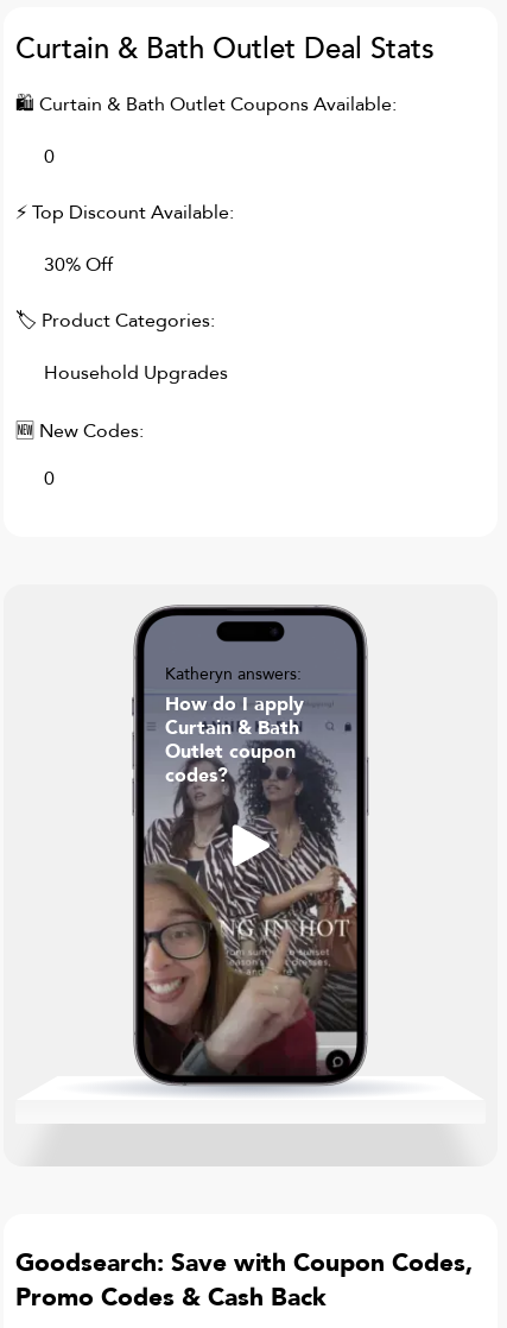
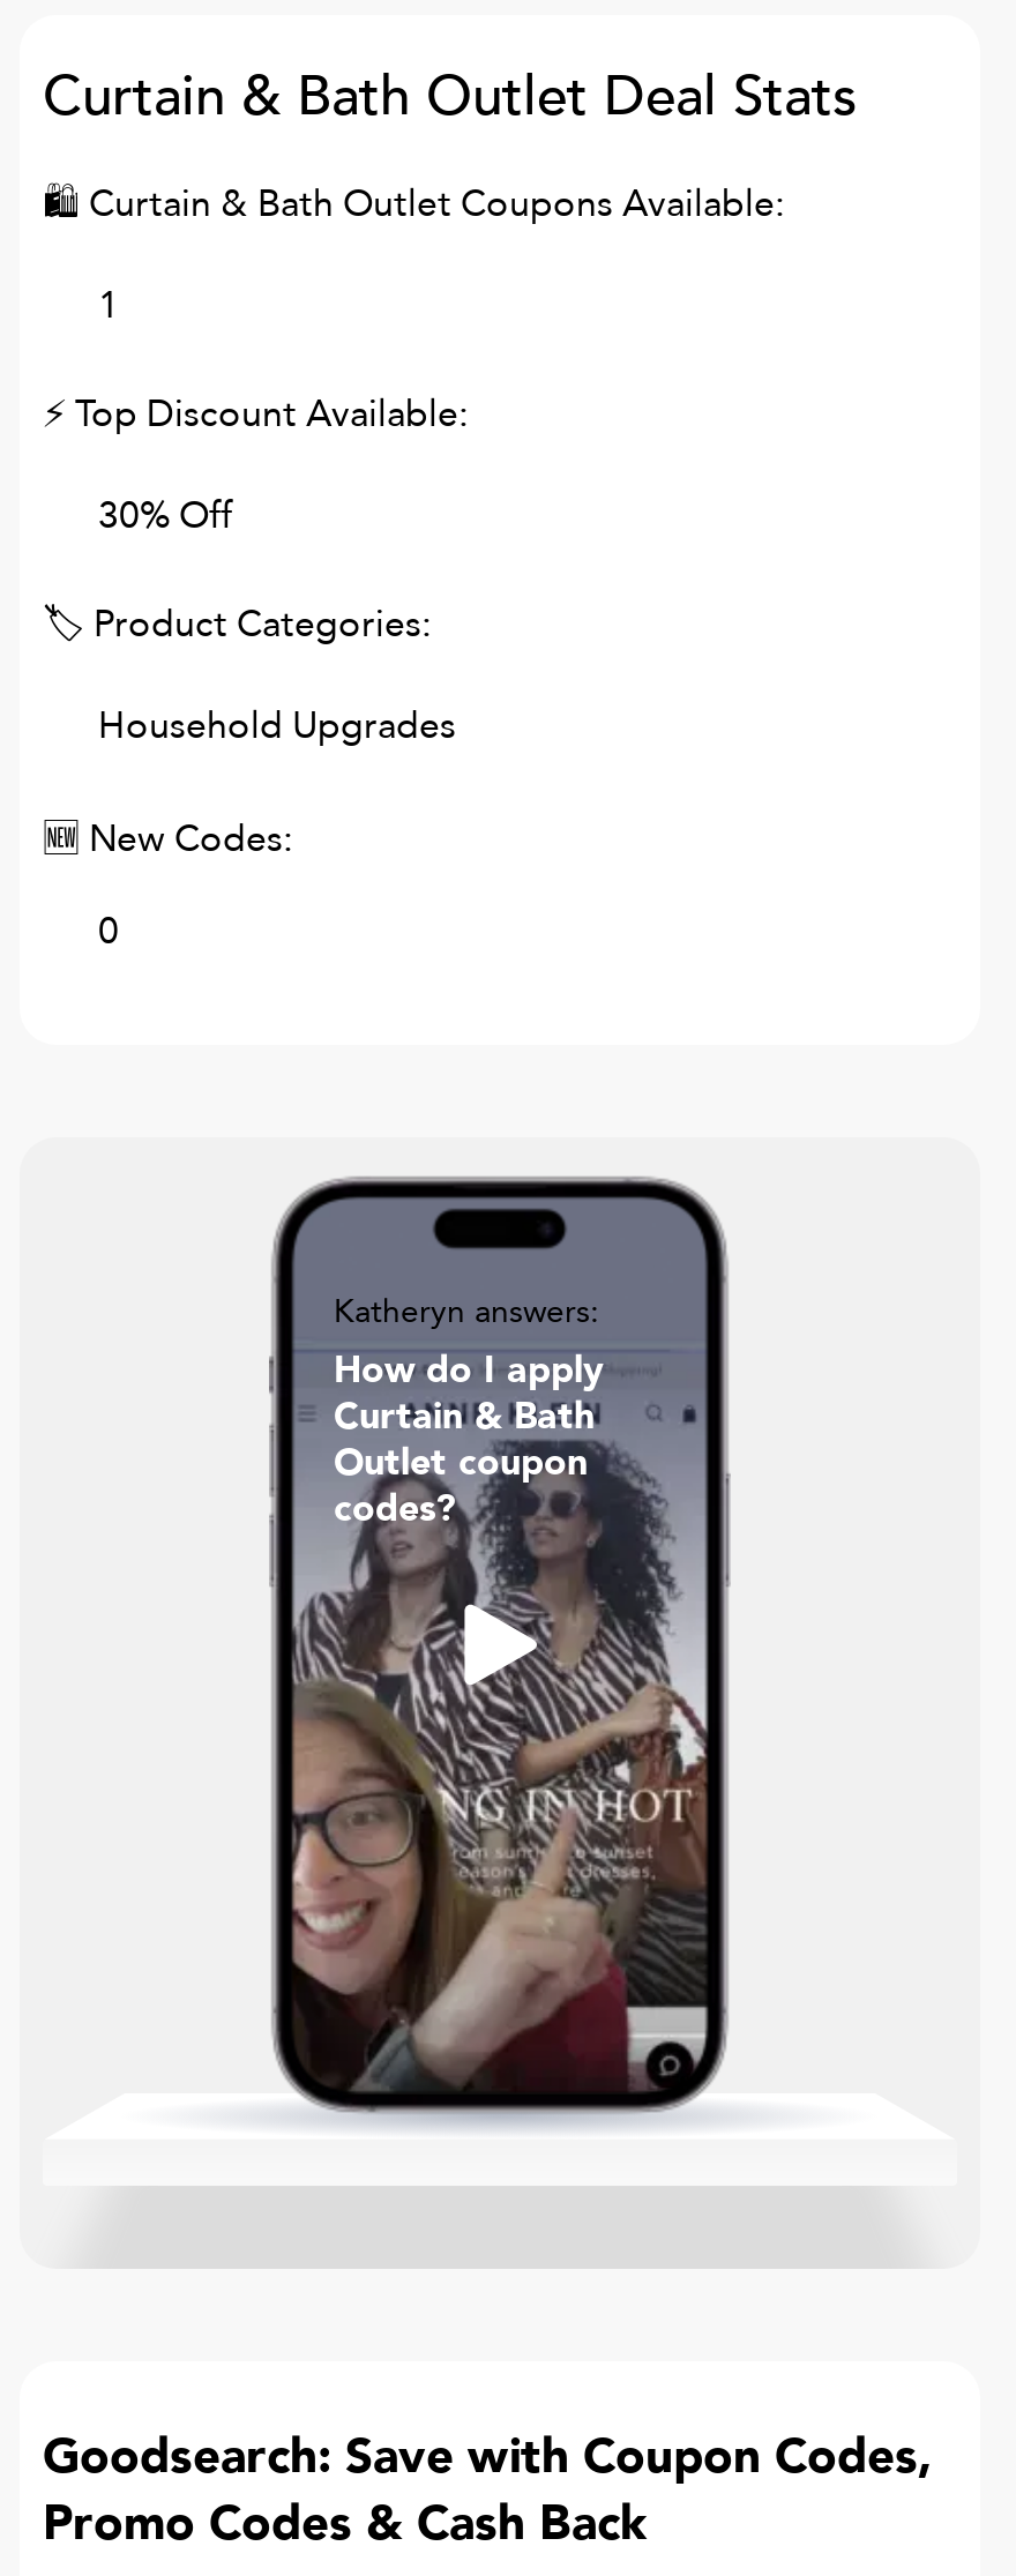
- 0
+ 1
